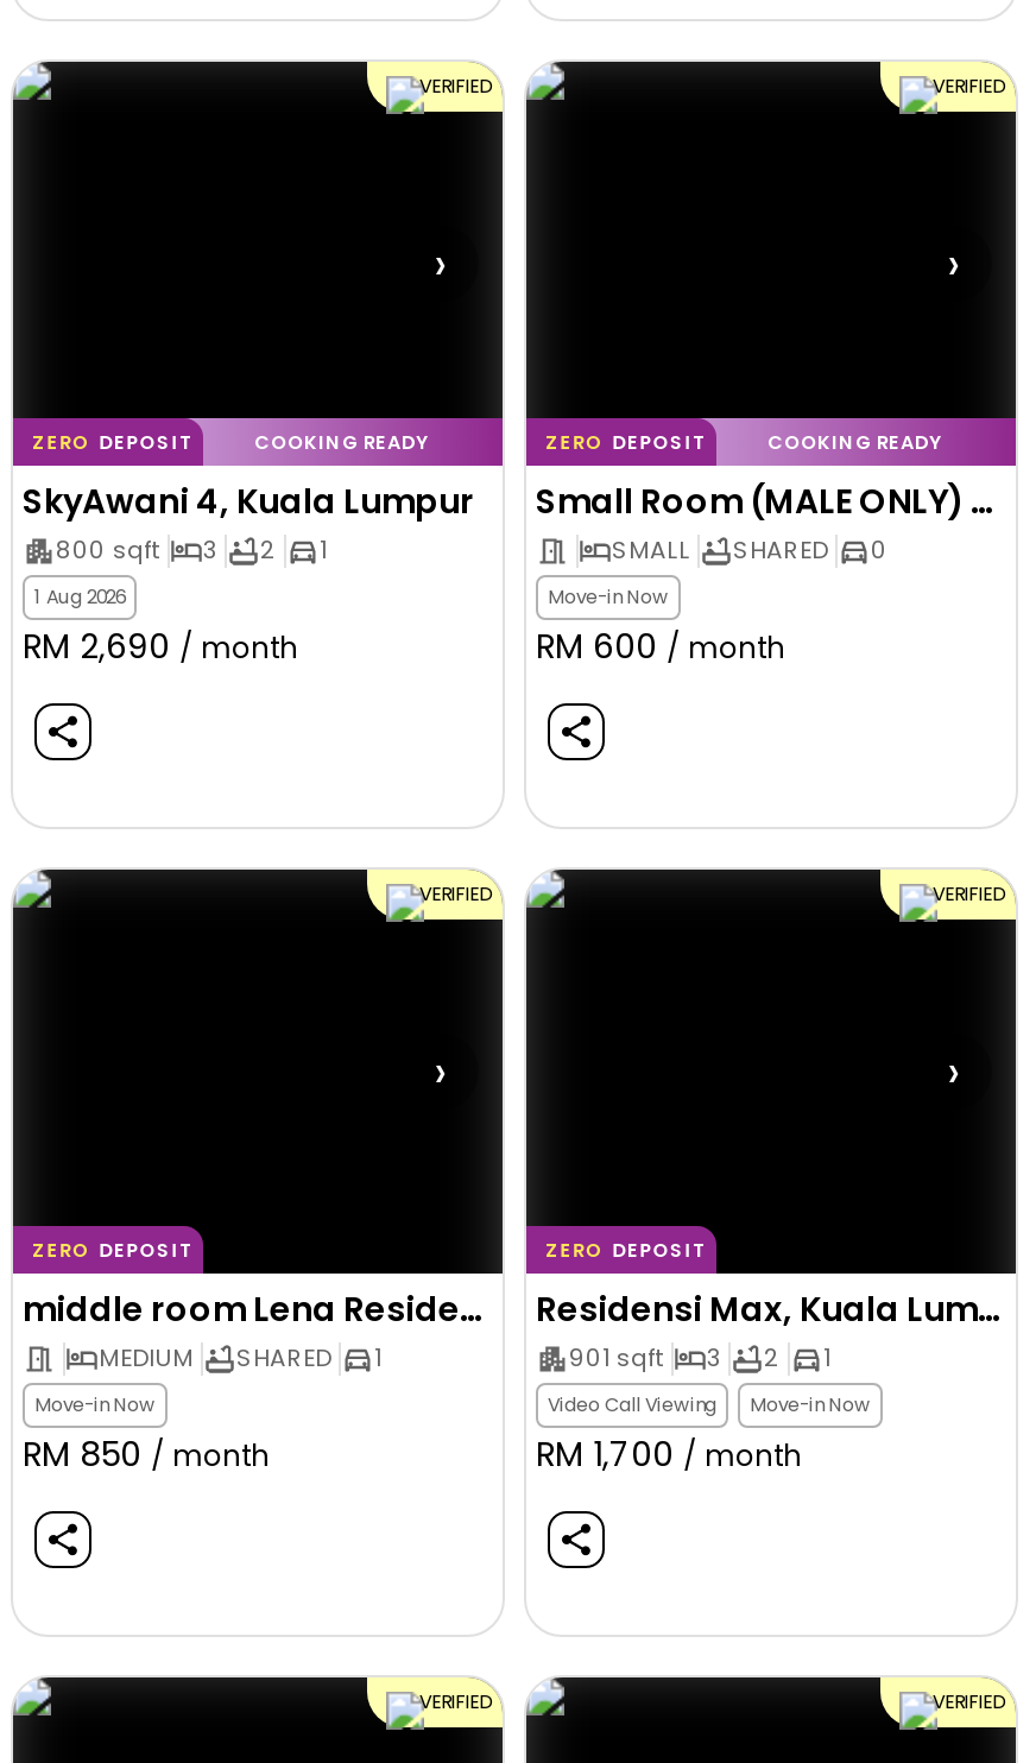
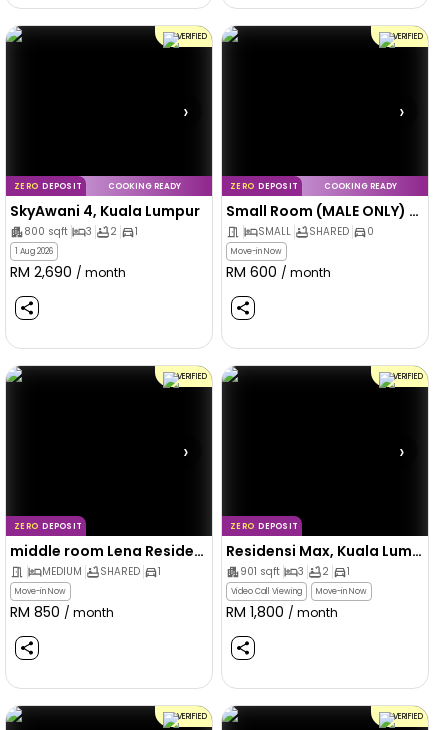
- RM 1,700 / month
+ RM 1,800 / month
